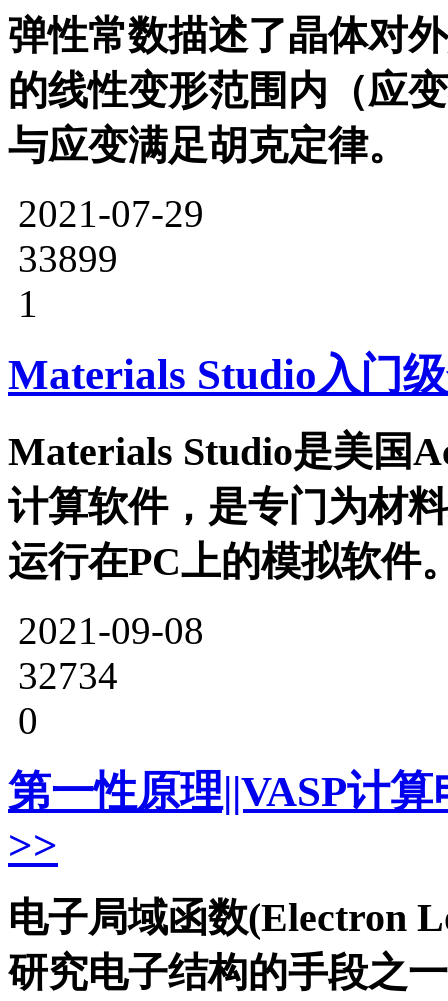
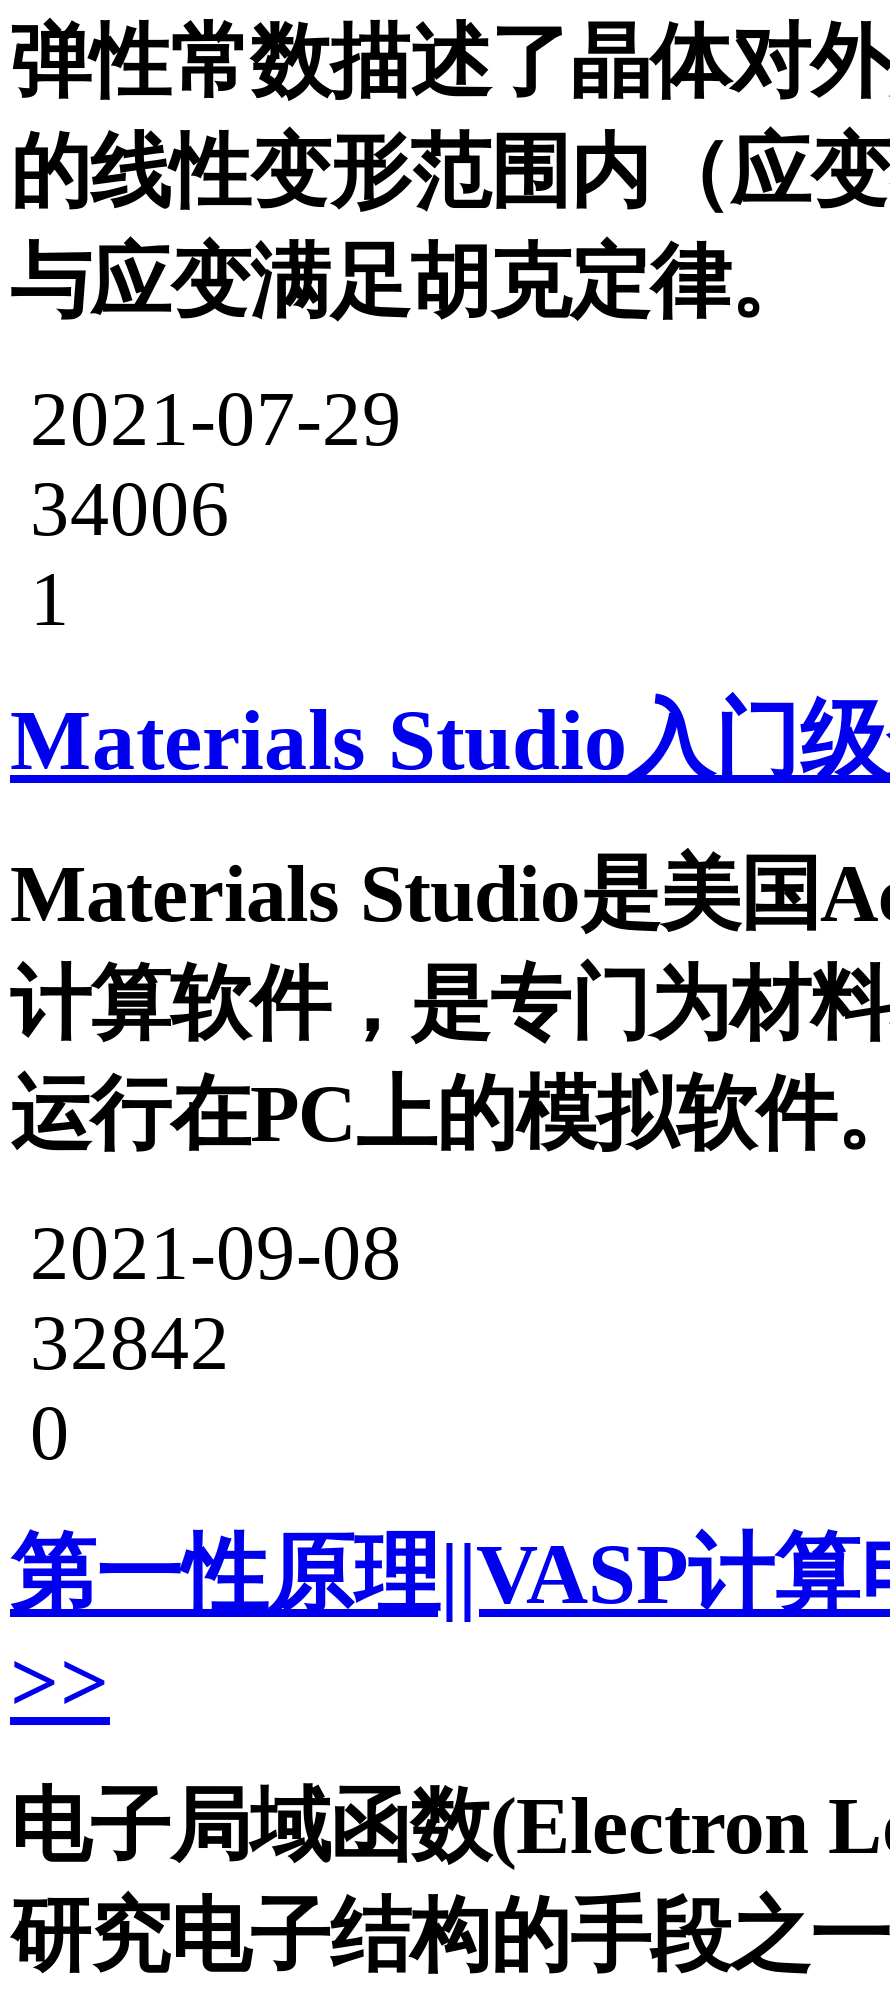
- 33899
+ 34006

- 32734
+ 32842
